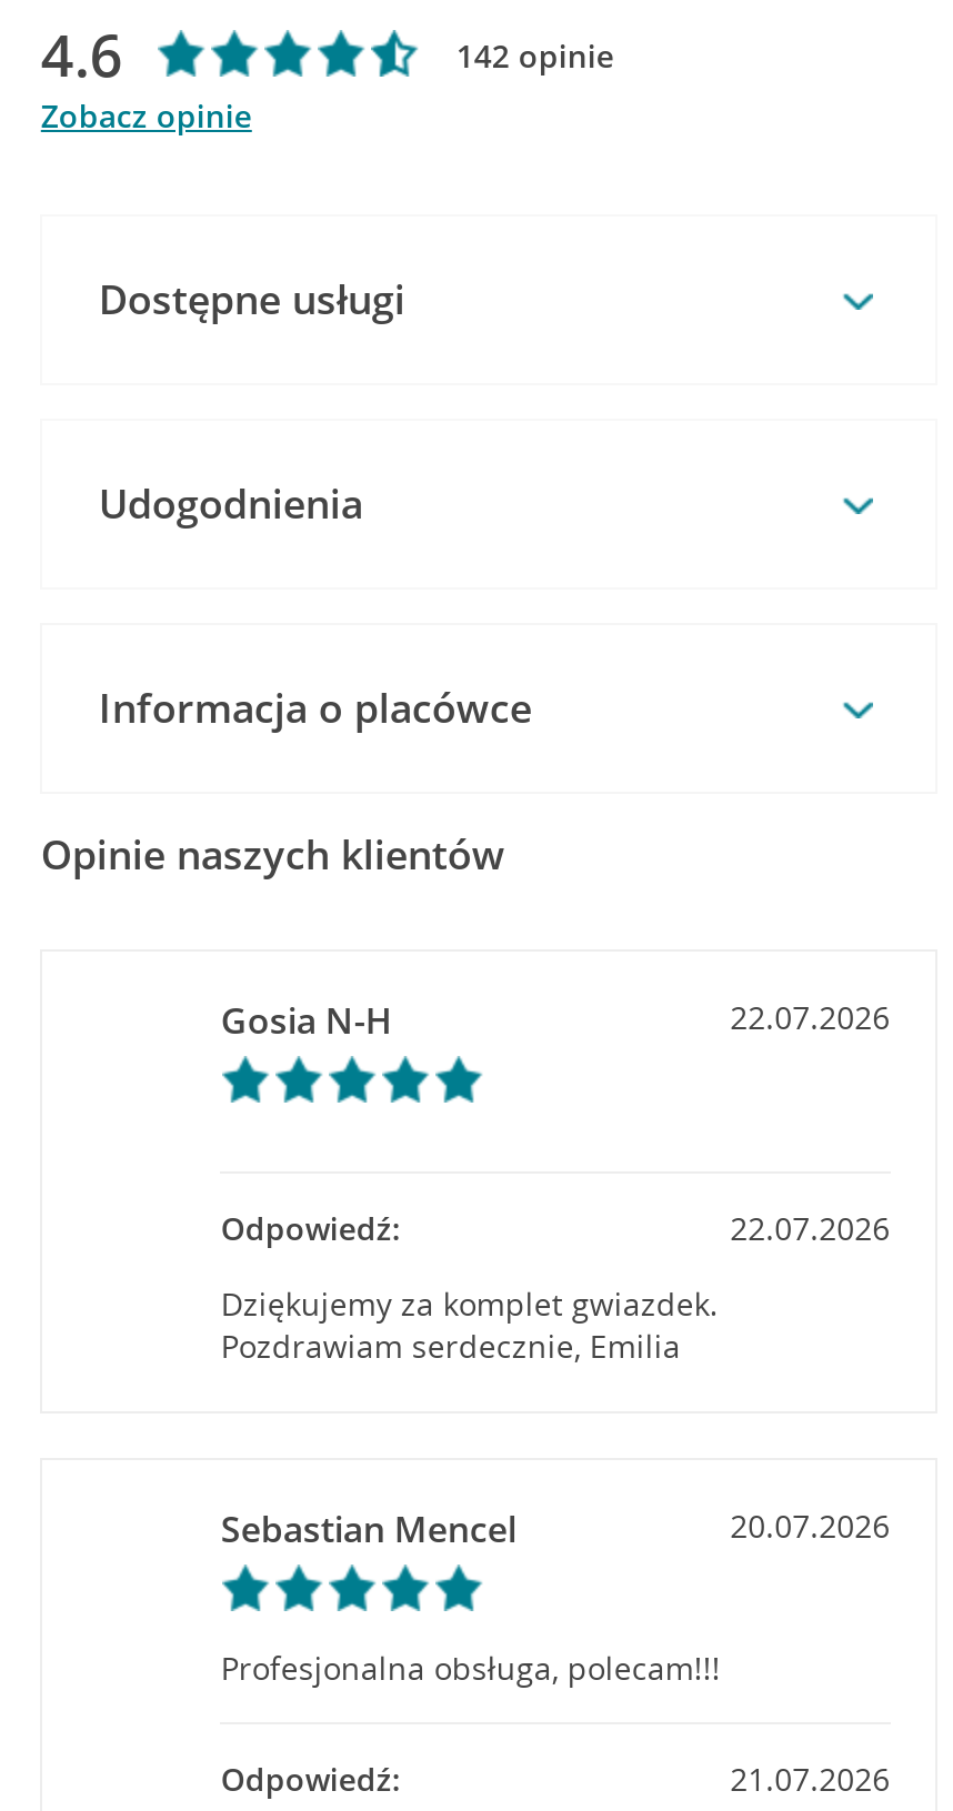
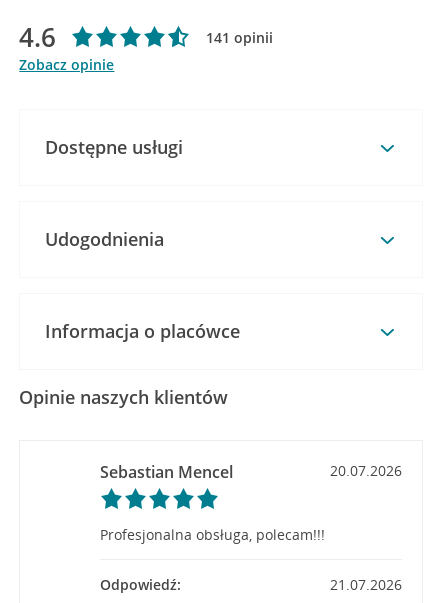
- 142 opinie
+ 141 opinii

- Gosia N-H
- 22.07.2026

- Odpowiedź:
- 22.07.2026
- Dziękujemy za komplet gwiazdek.
- Pozdrawiam serdecznie, Emilia
